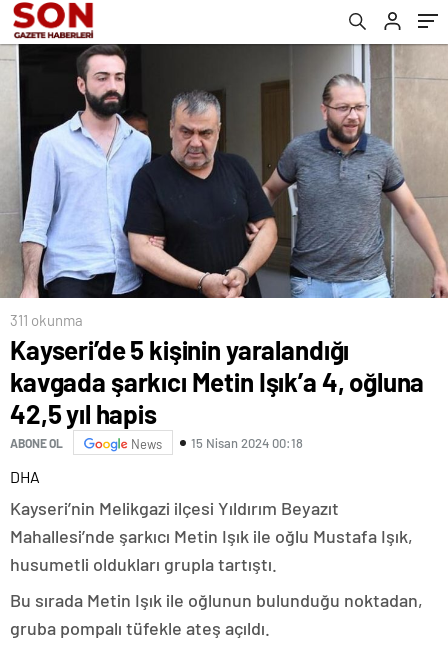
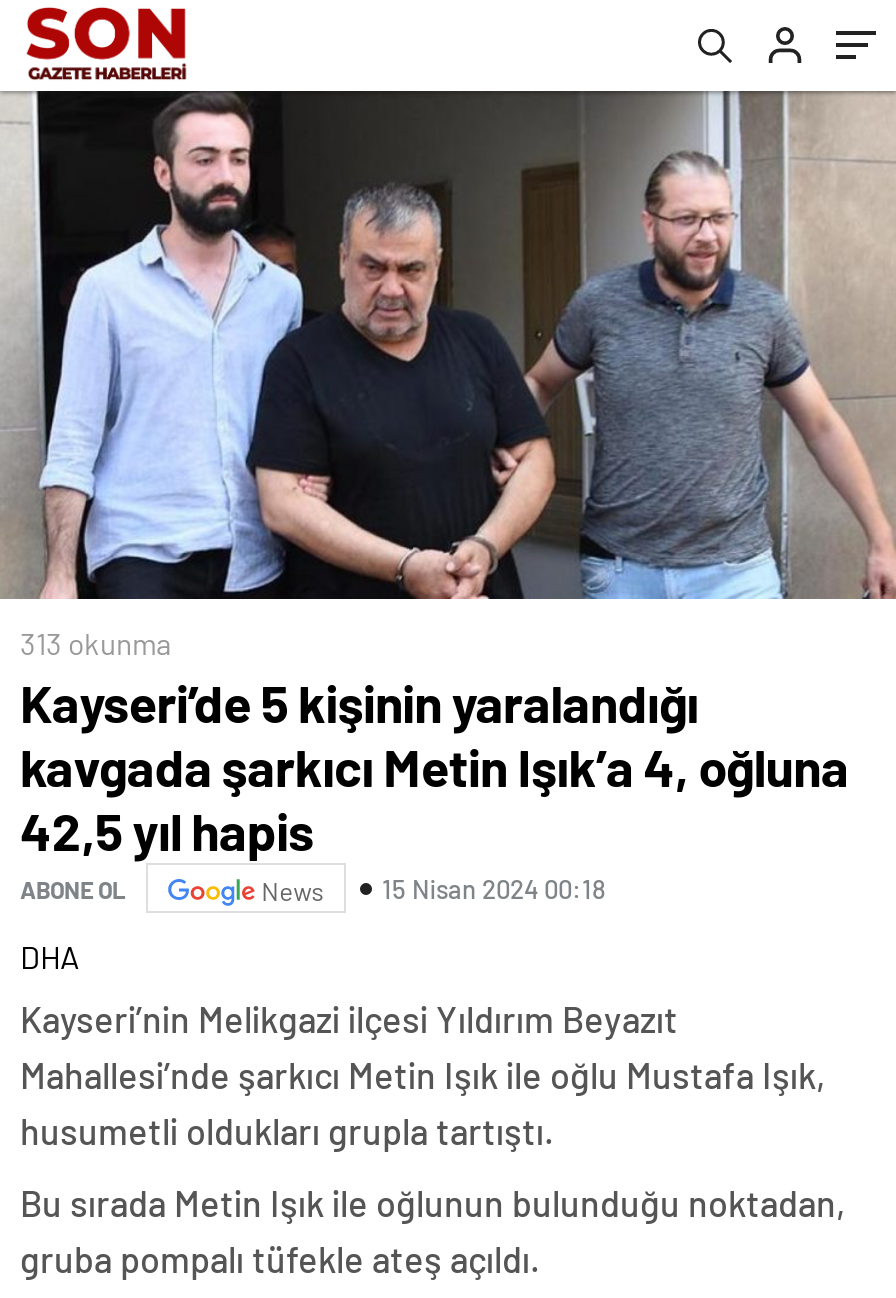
- 311 okunma
+ 313 okunma
